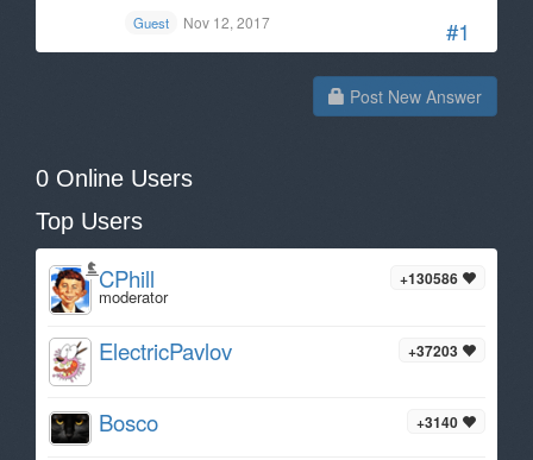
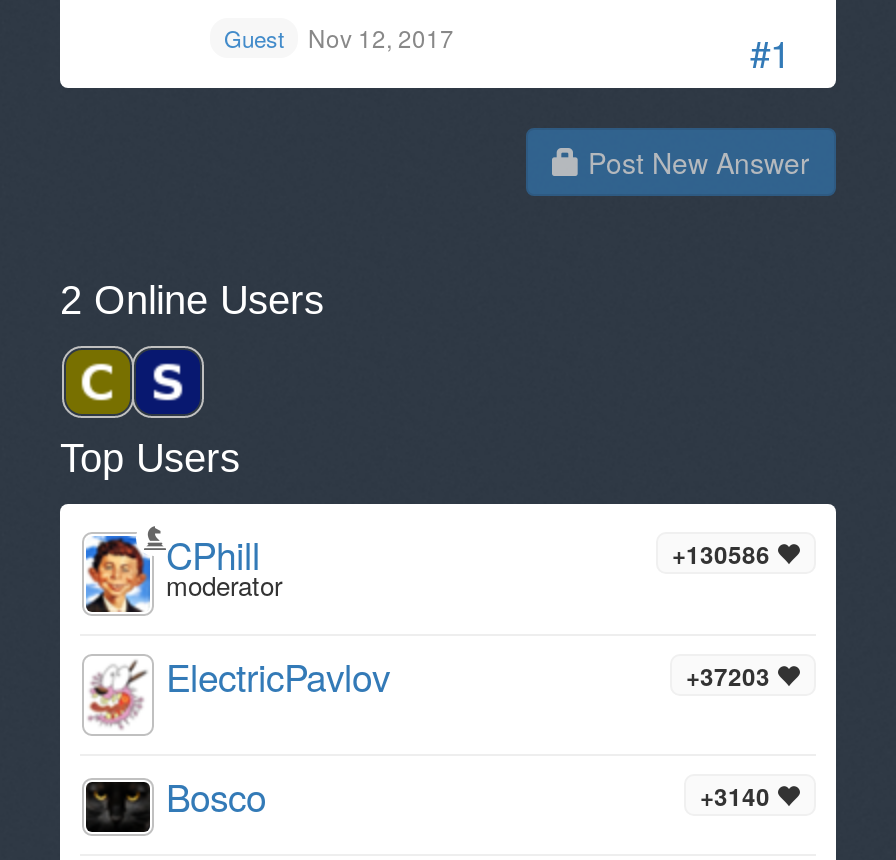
- 0 Online Users
+ 2 Online Users
